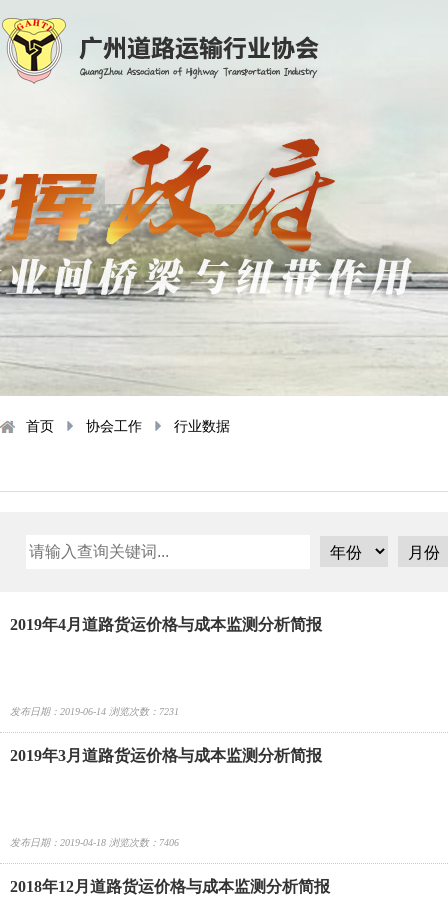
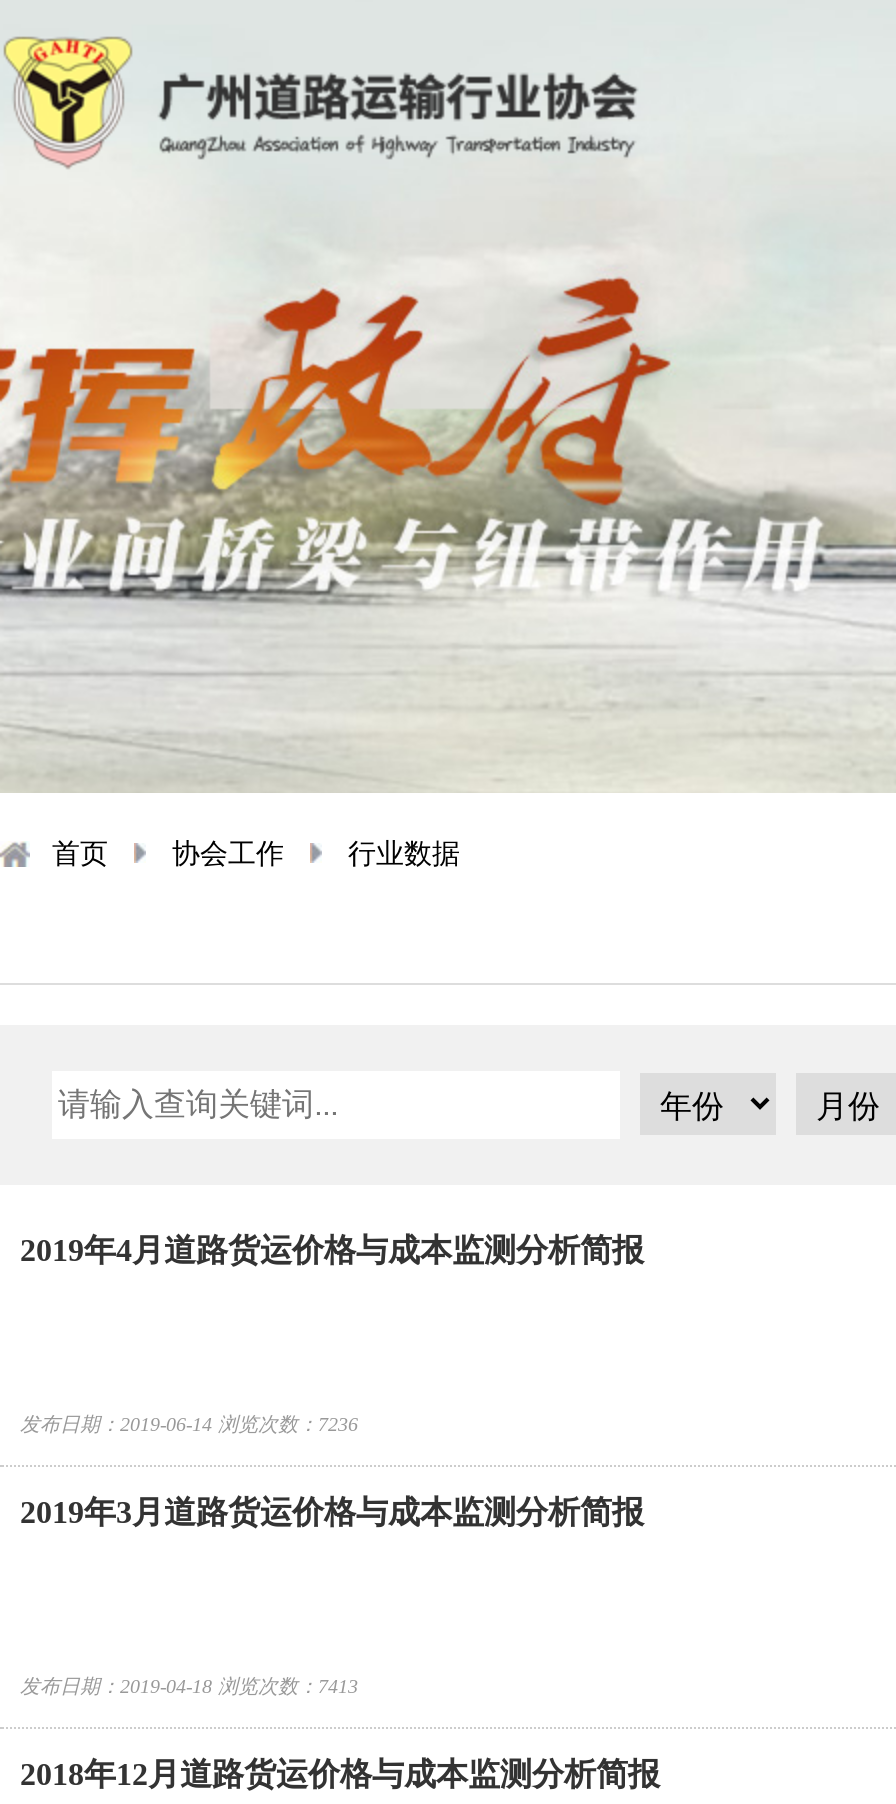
- 发布日期：2019-06-14 浏览次数：7231
+ 发布日期：2019-06-14 浏览次数：7236

- 发布日期：2019-04-18 浏览次数：7406
+ 发布日期：2019-04-18 浏览次数：7413
